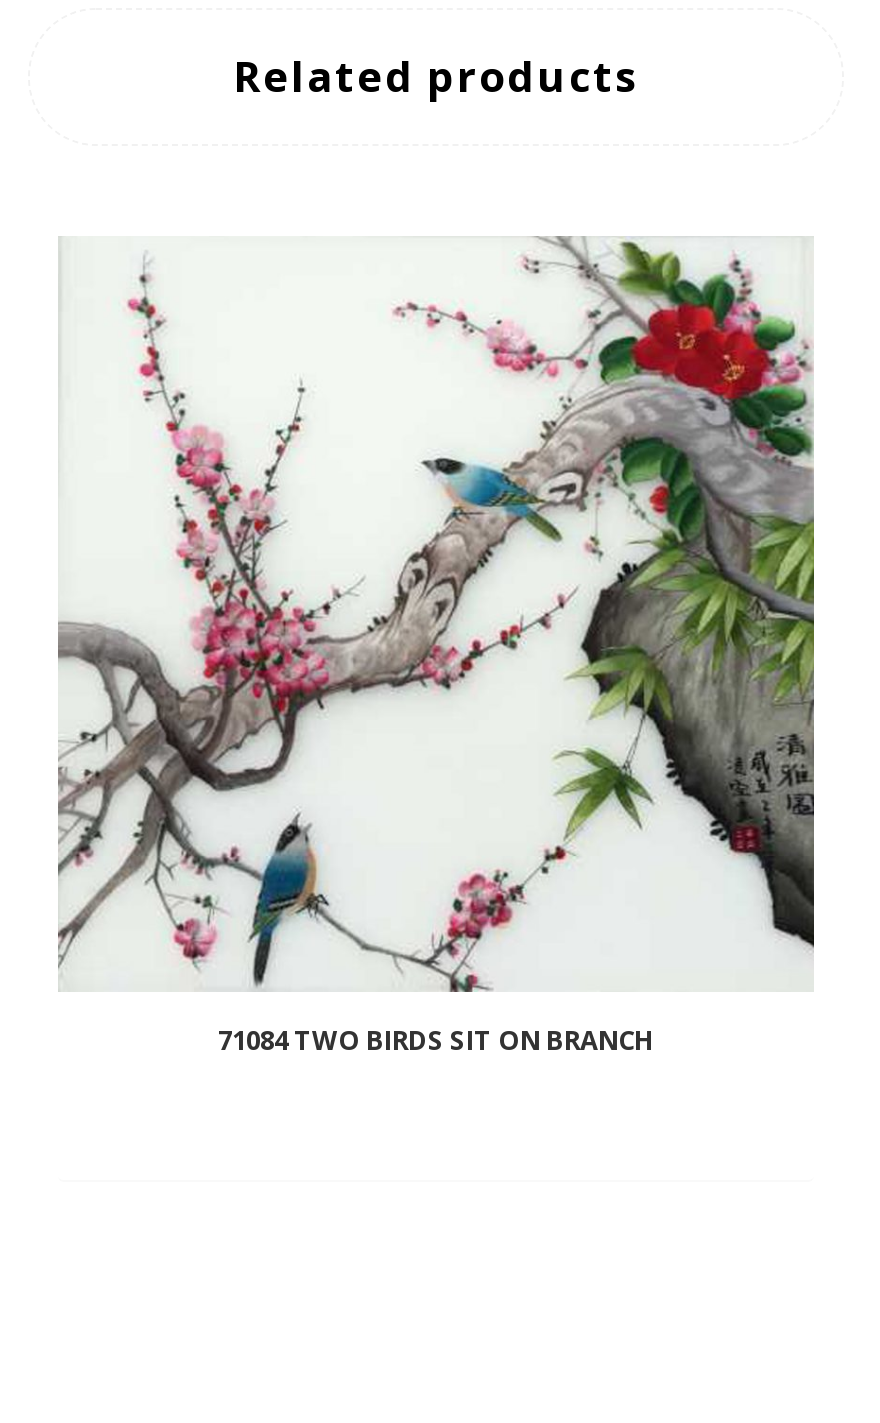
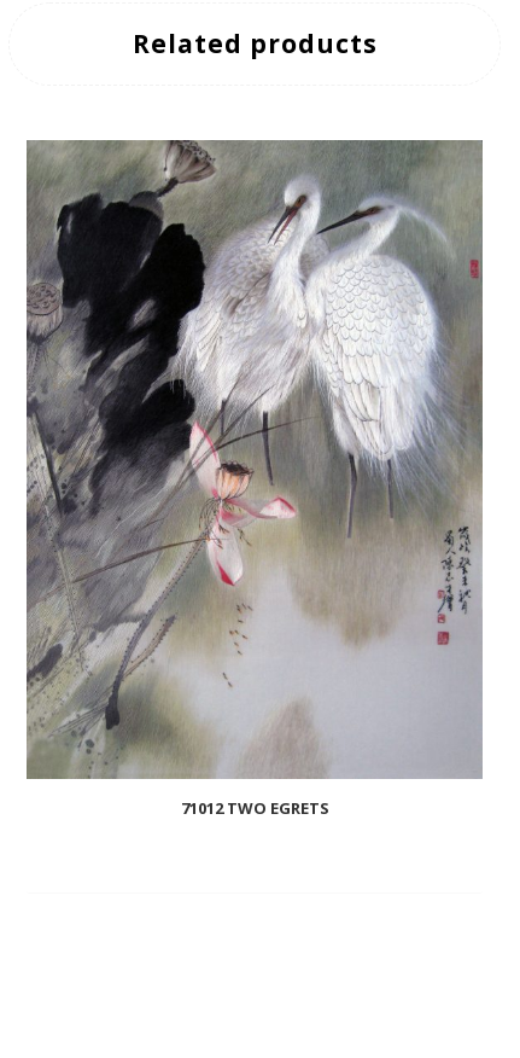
- [image]
- 71084 TWO BIRDS SIT ON BRANCH
+ [image]
+ 71012 TWO EGRETS
